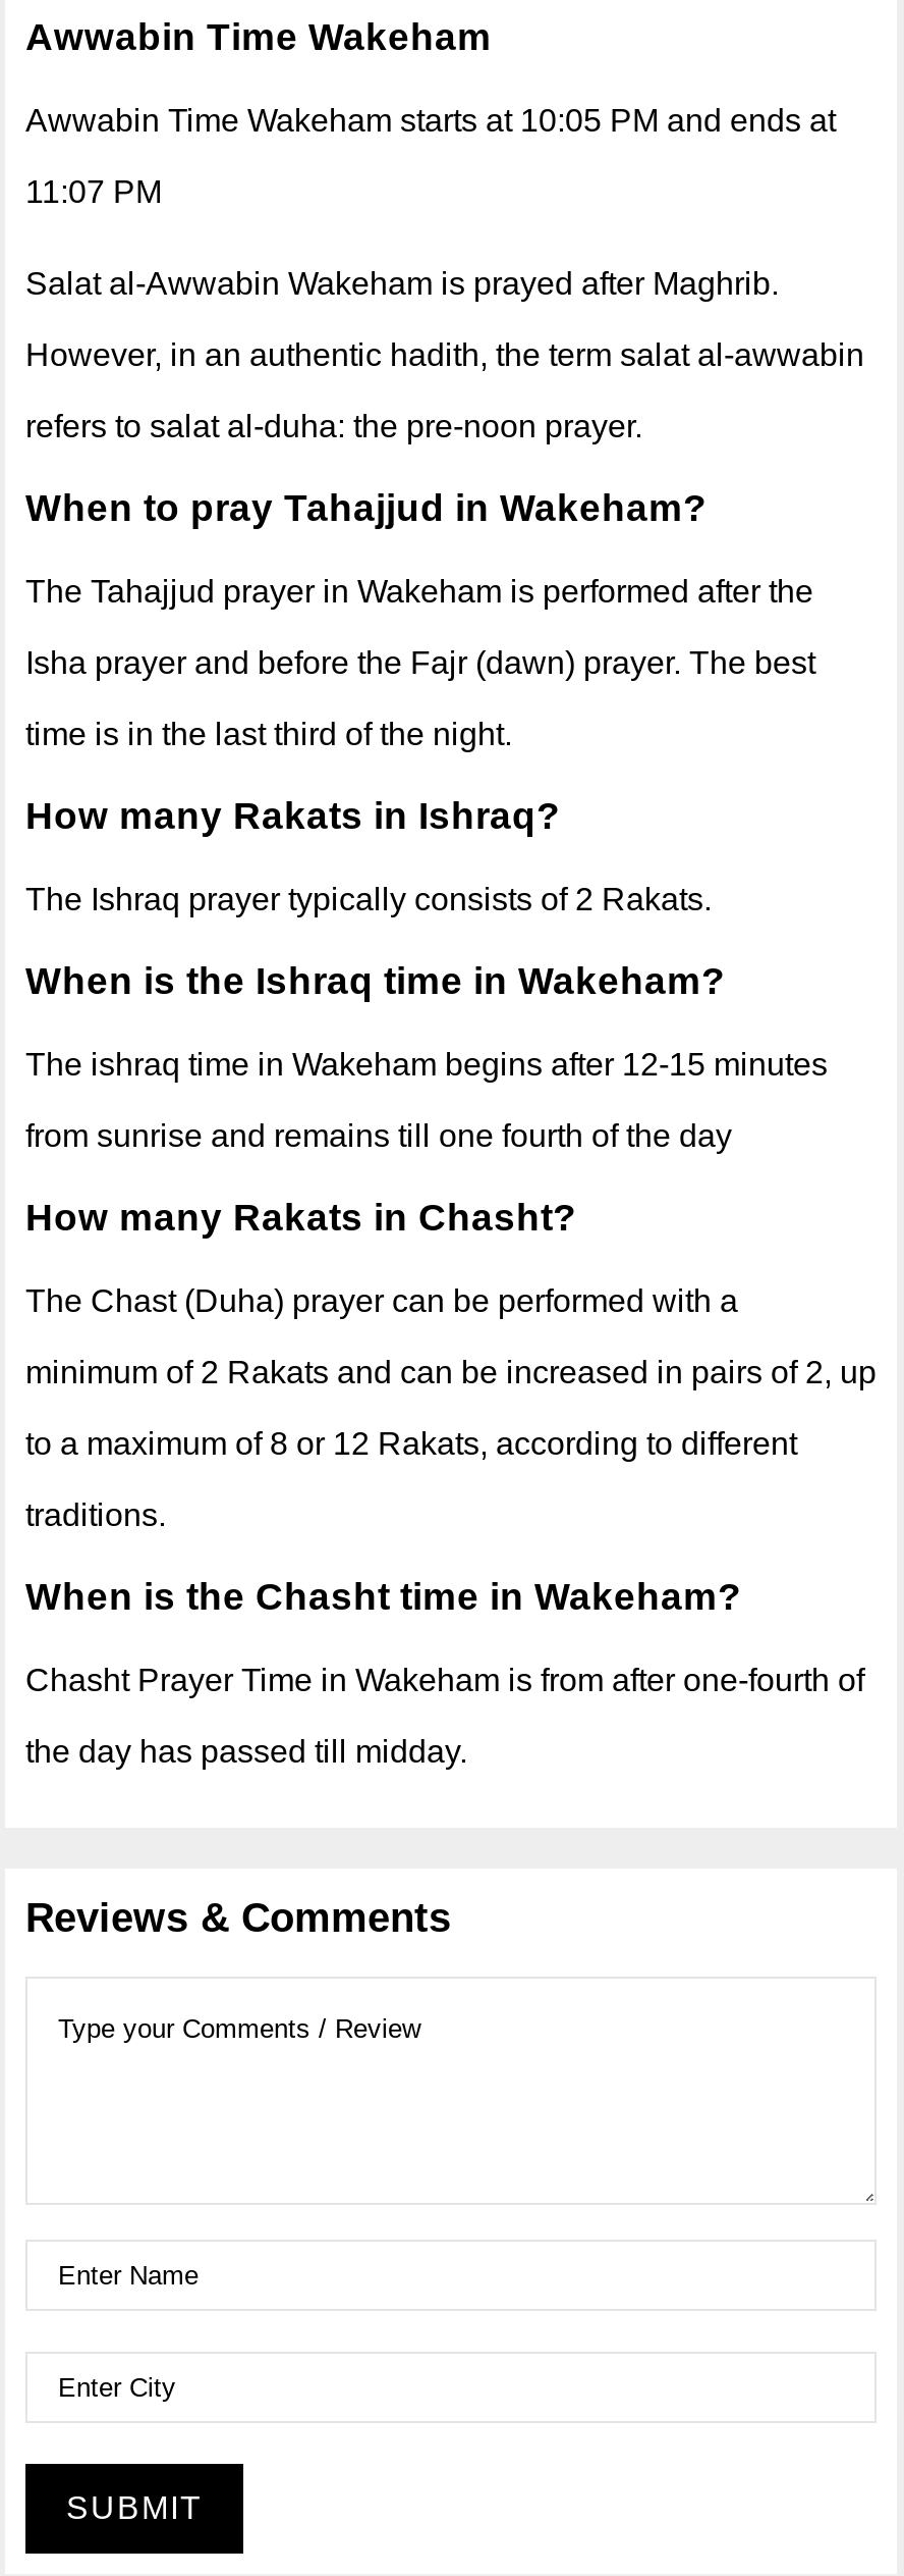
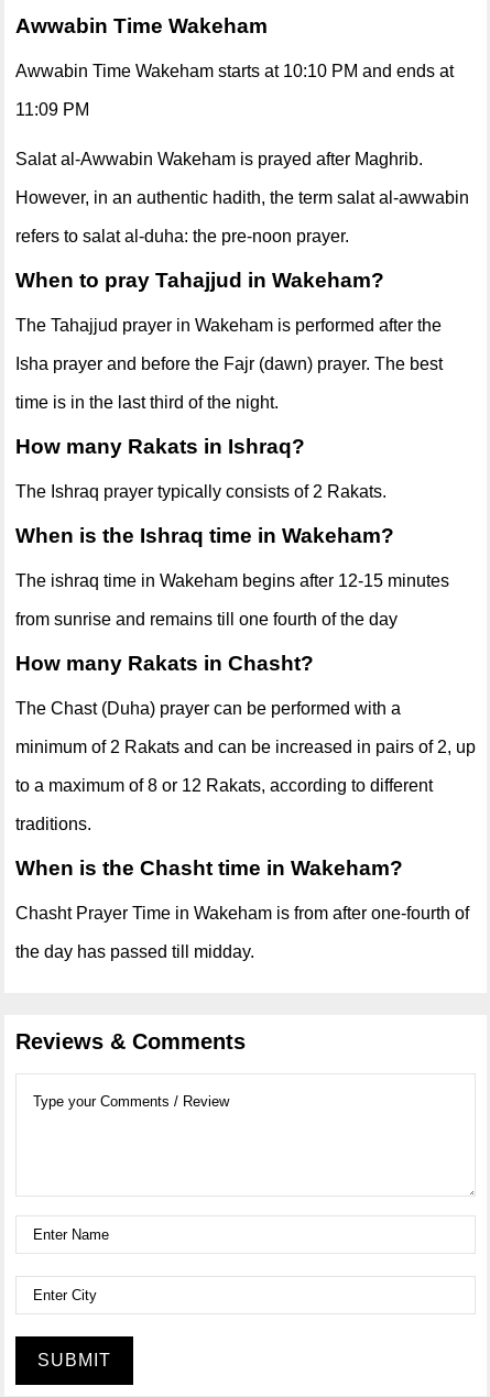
- Awwabin Time Wakeham starts at 10:05 PM and ends at
+ Awwabin Time Wakeham starts at 10:10 PM and ends at

- 11:07 PM
+ 11:09 PM
